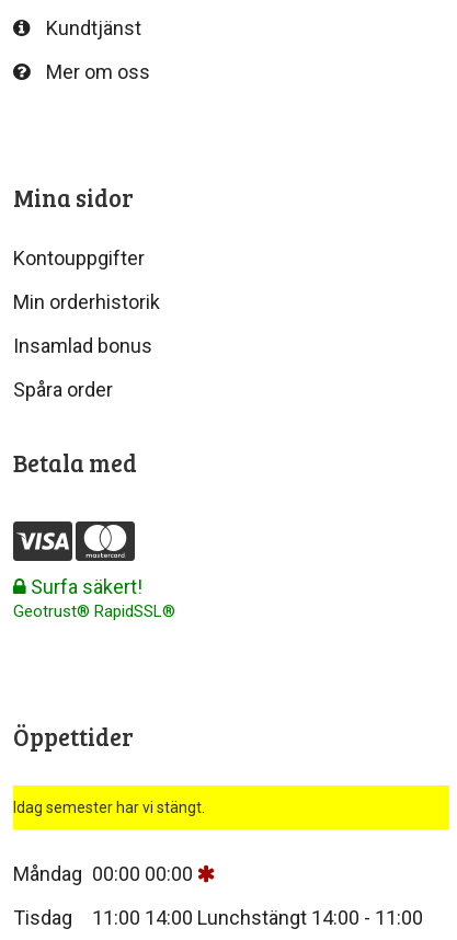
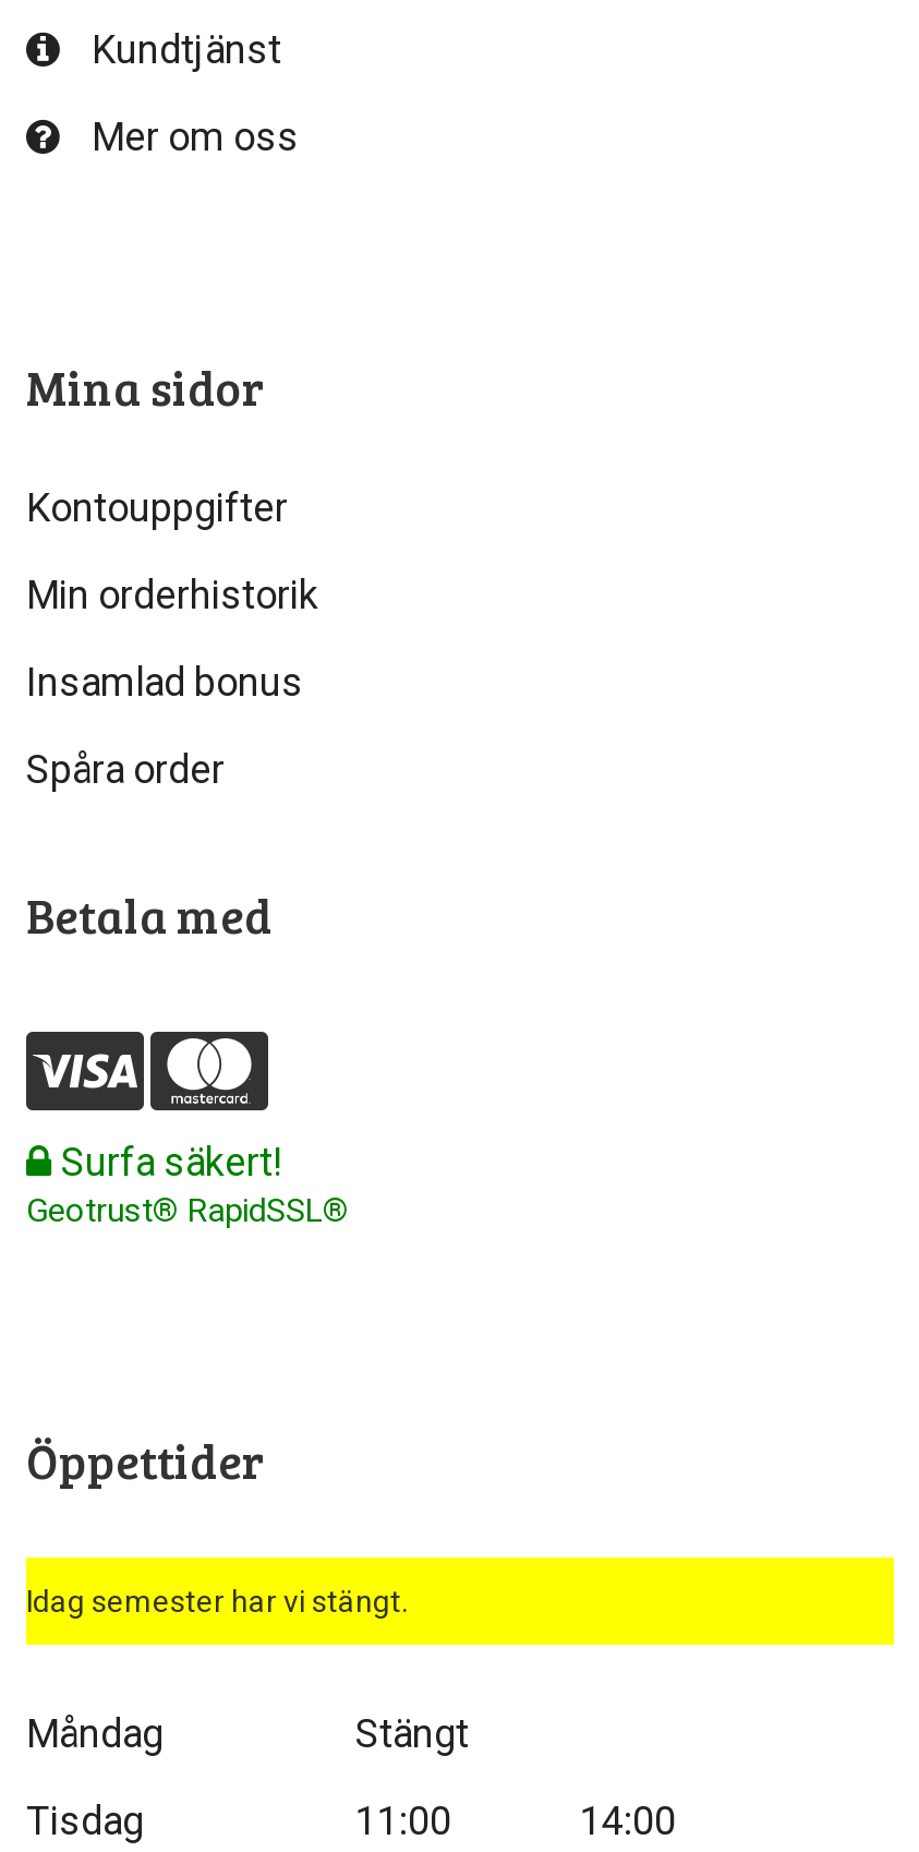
- Måndag 00:00 00:00
+ Måndag
+ Stängt

- 11:00 14:00 Lunchstängt 14:00 - 11:00
+ 11:00
+ 14:00
